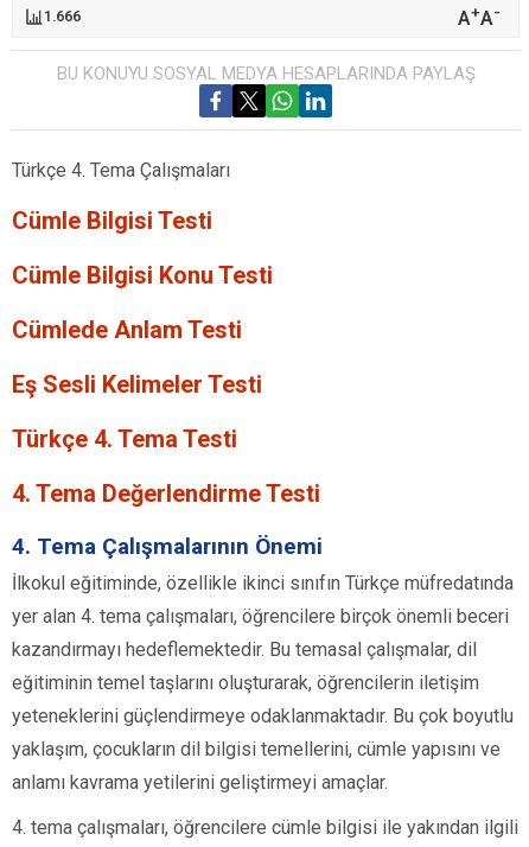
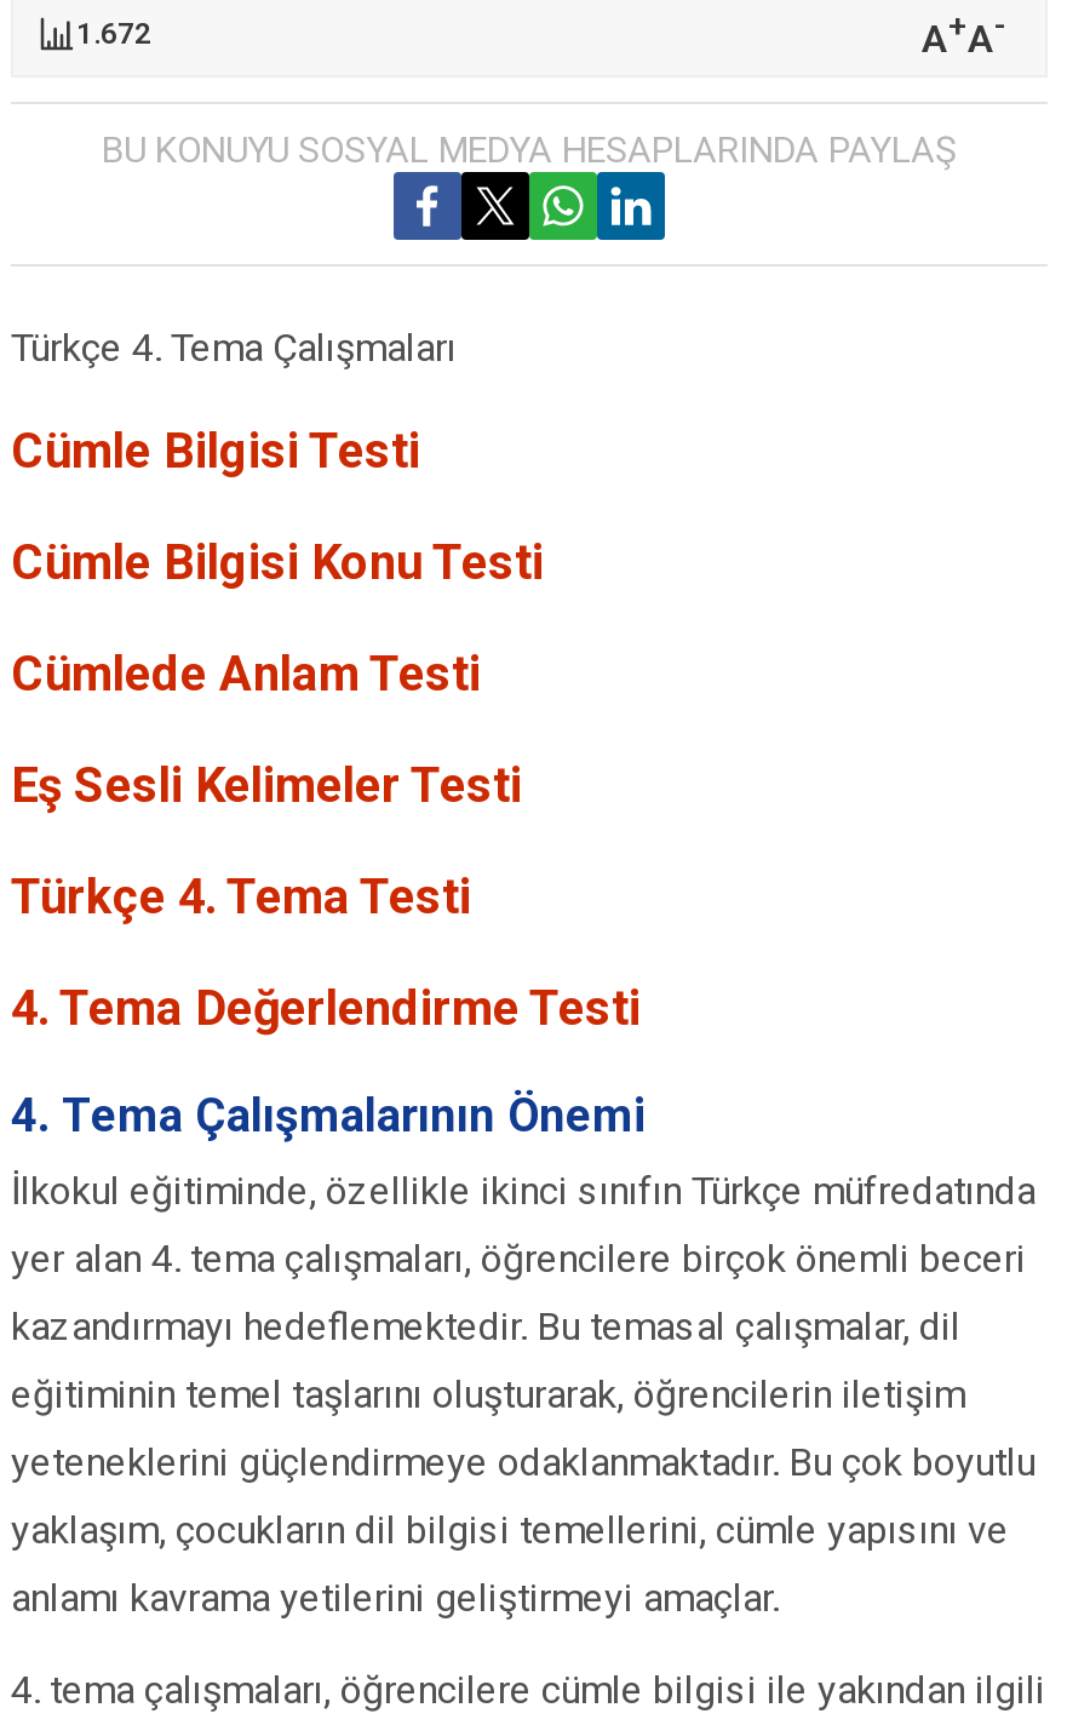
- 1.666
+ 1.672
